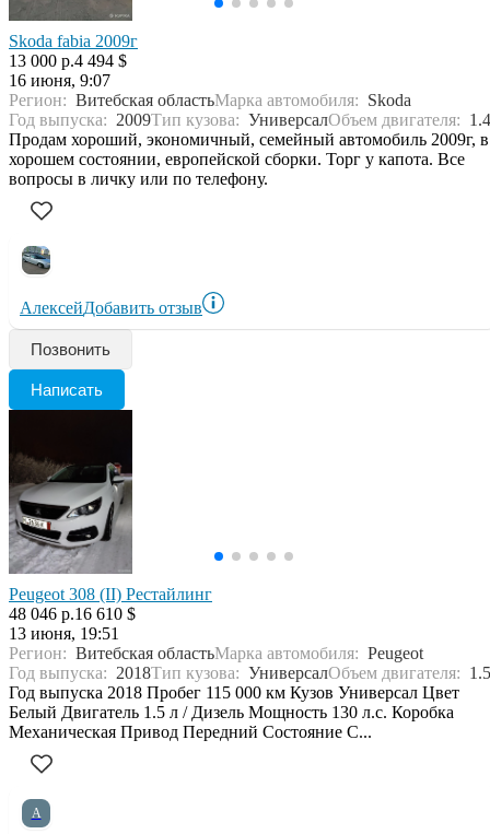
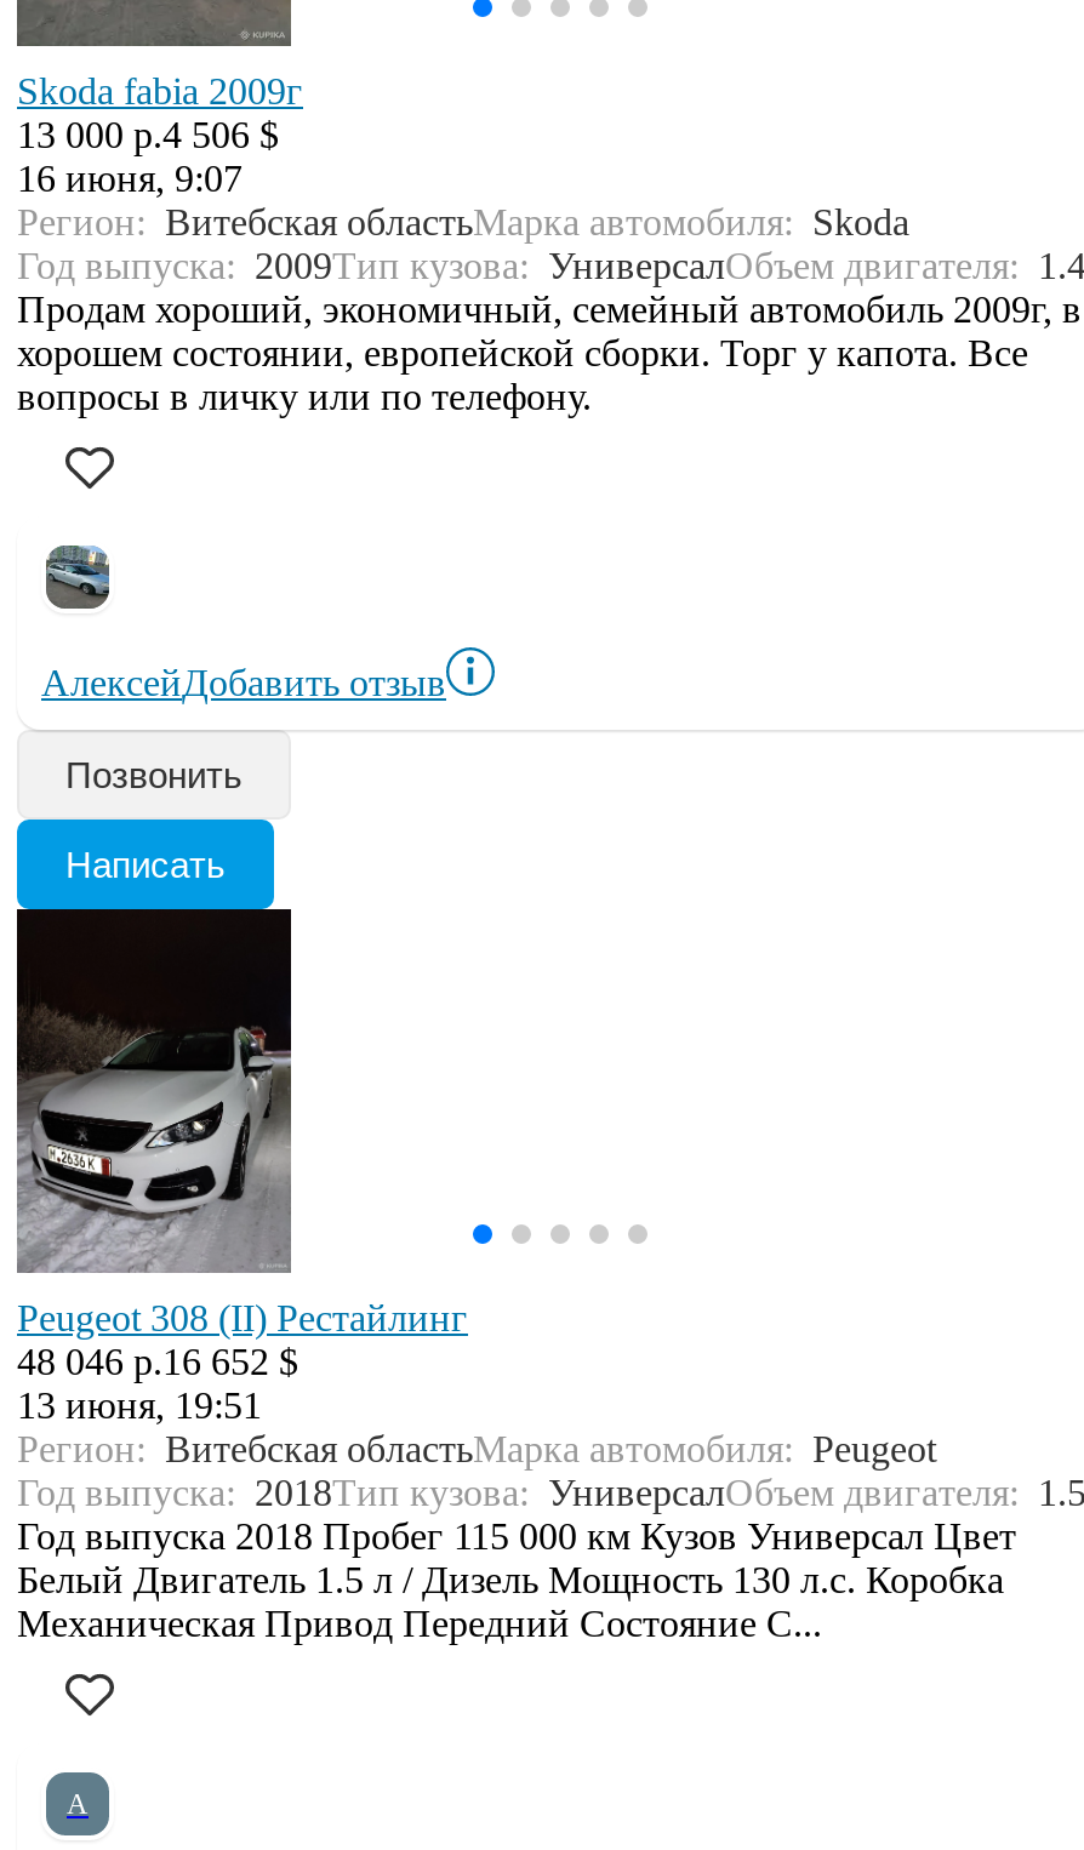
- 13 000 р.4 494 $
+ 13 000 р.4 506 $

- 48 046 р.16 610 $
+ 48 046 р.16 652 $
